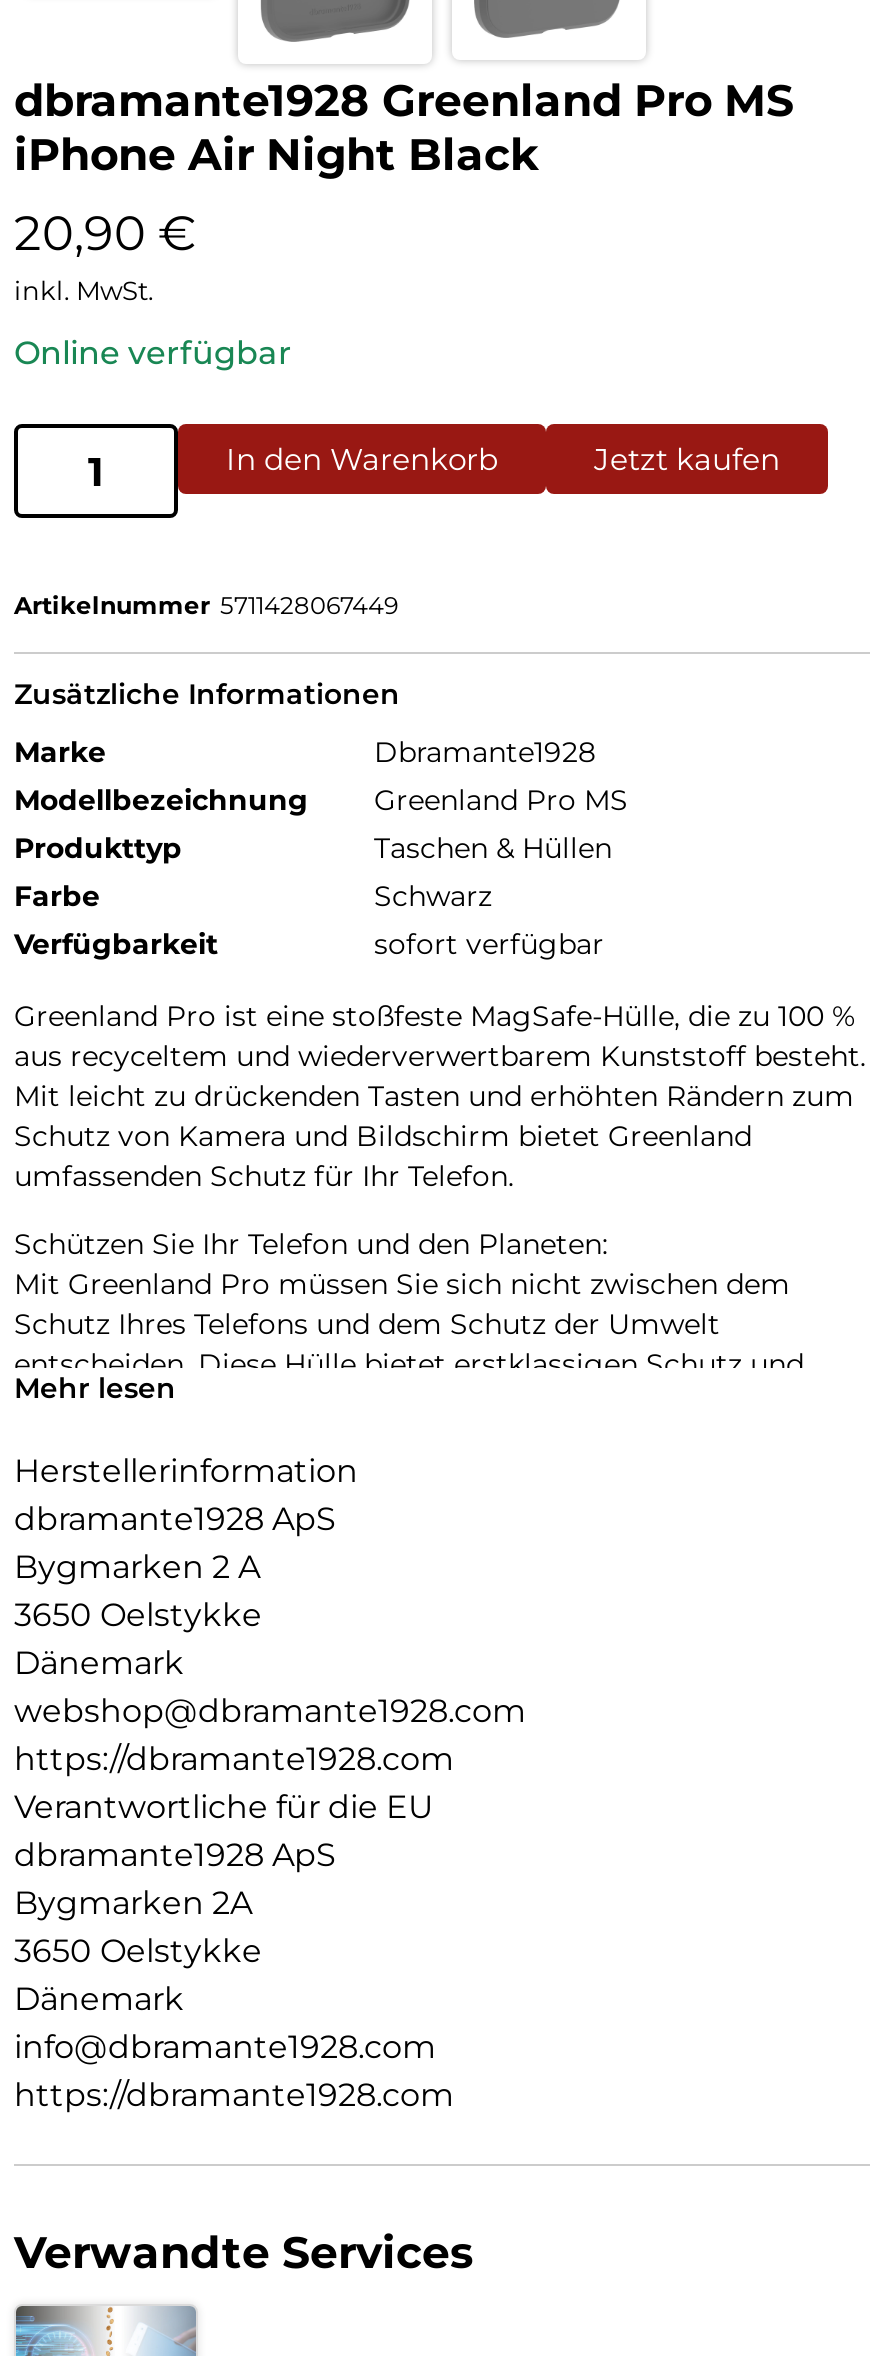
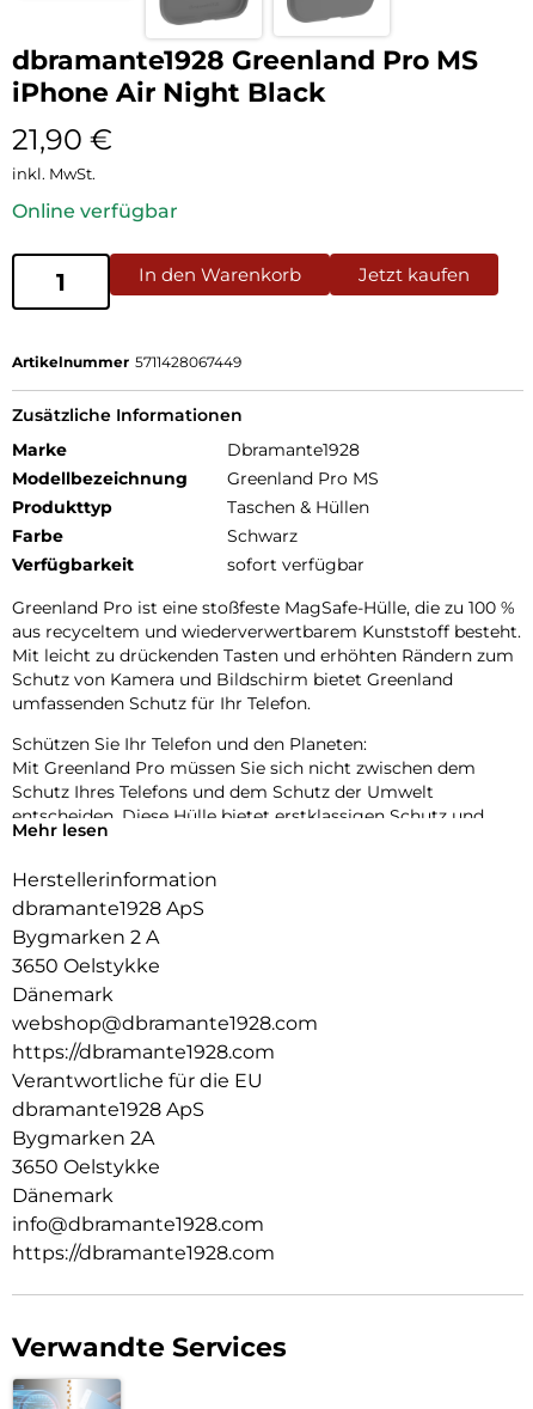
- 20,90 €
+ 21,90 €
